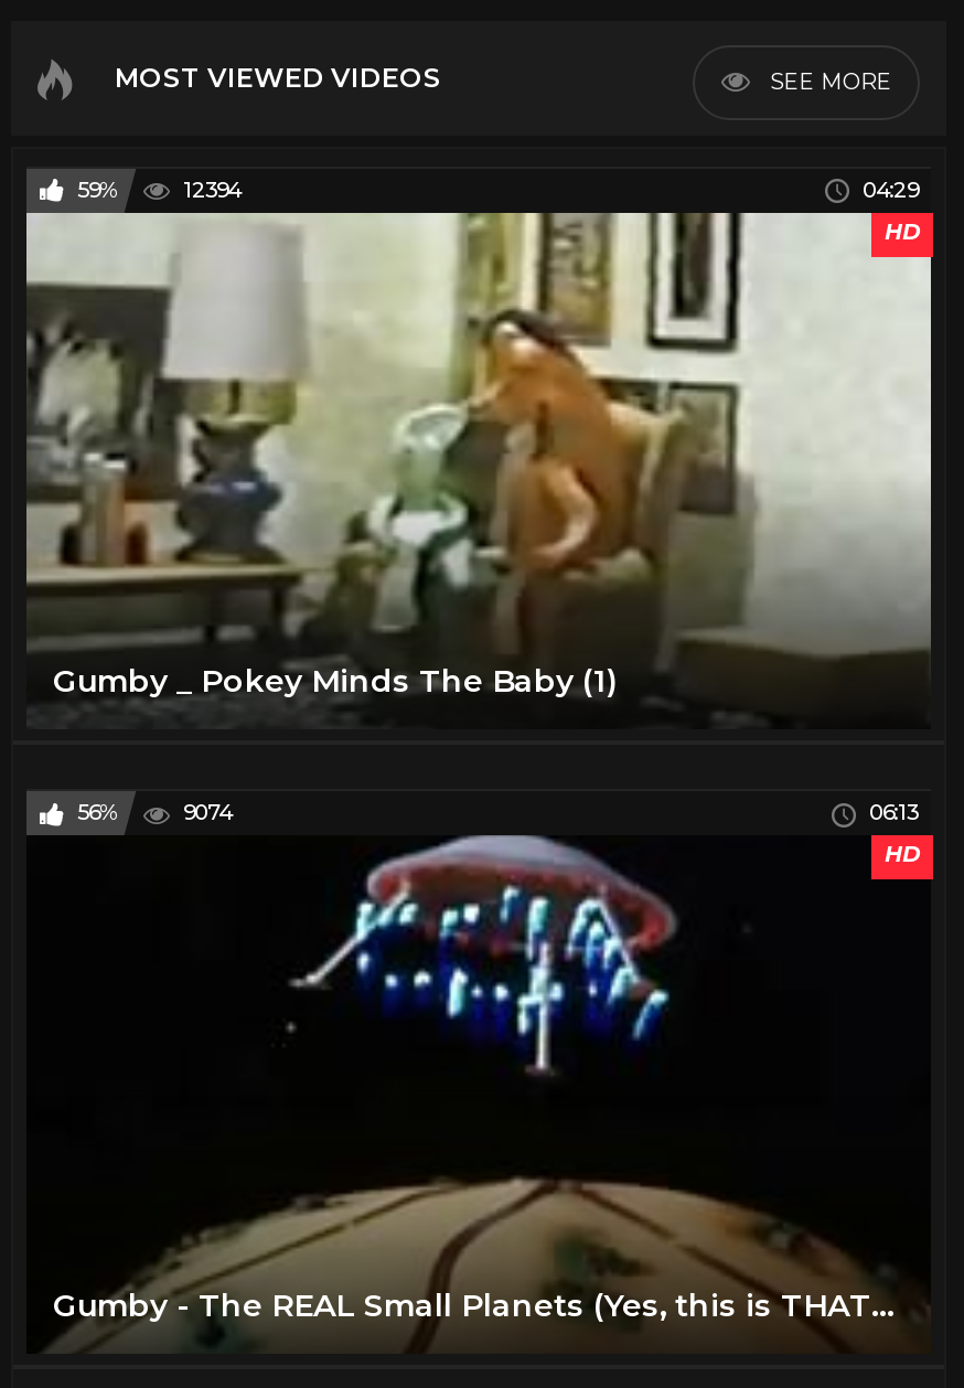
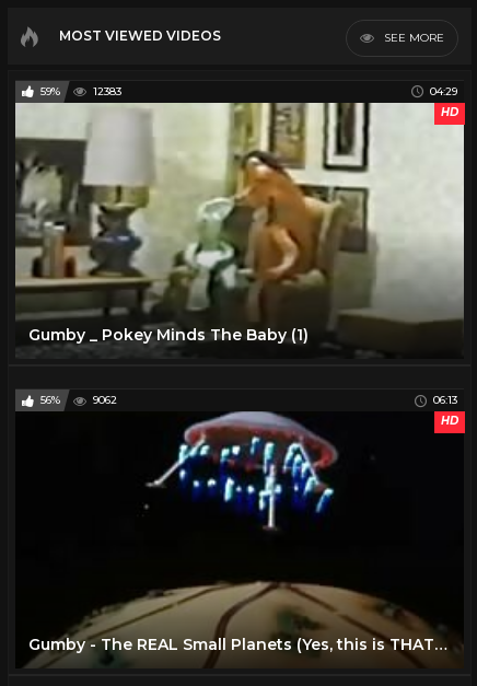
- 12394
+ 12383

- 9074
+ 9062
